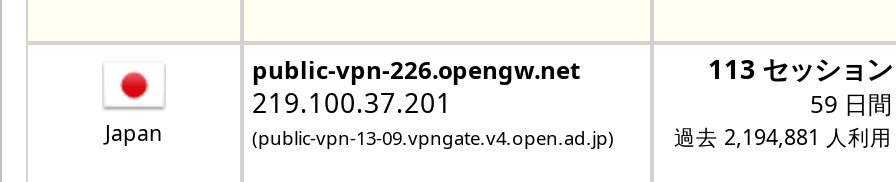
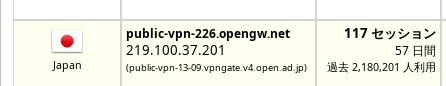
- 113 セッション
- 59 日間
- 過去 2,194,881 人利用
+ 117 セッション
+ 57 日間
+ 過去 2,180,201 人利用
